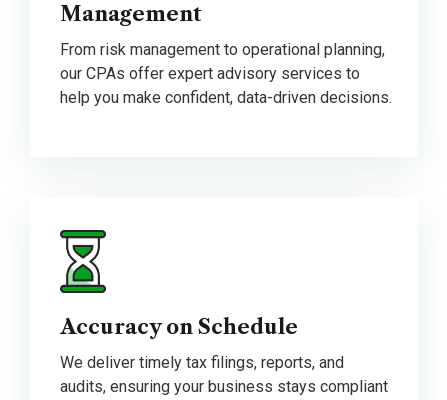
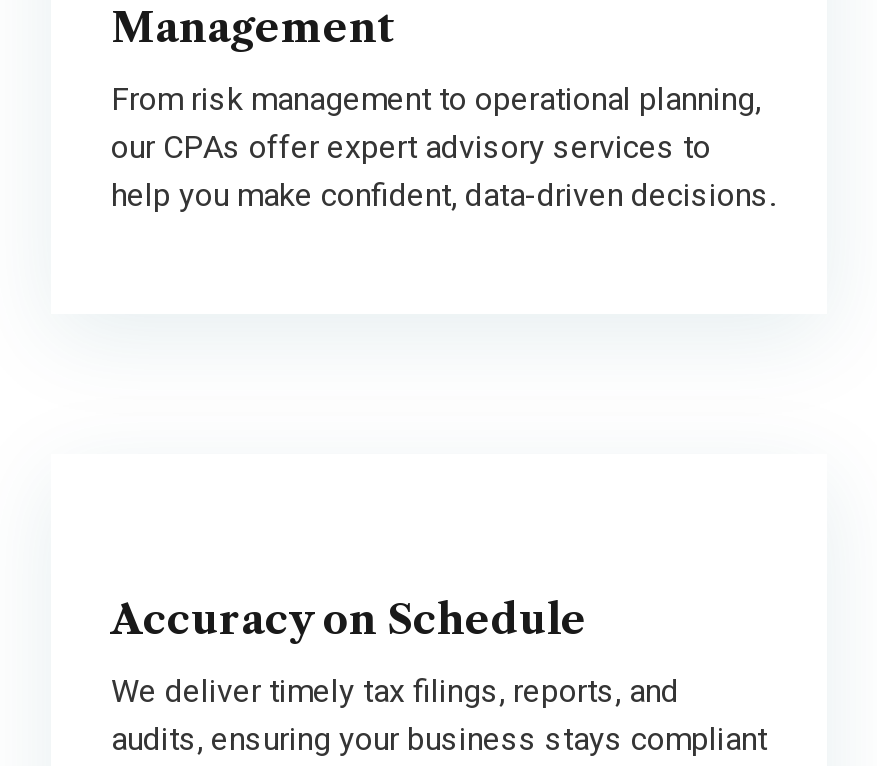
- [image]
